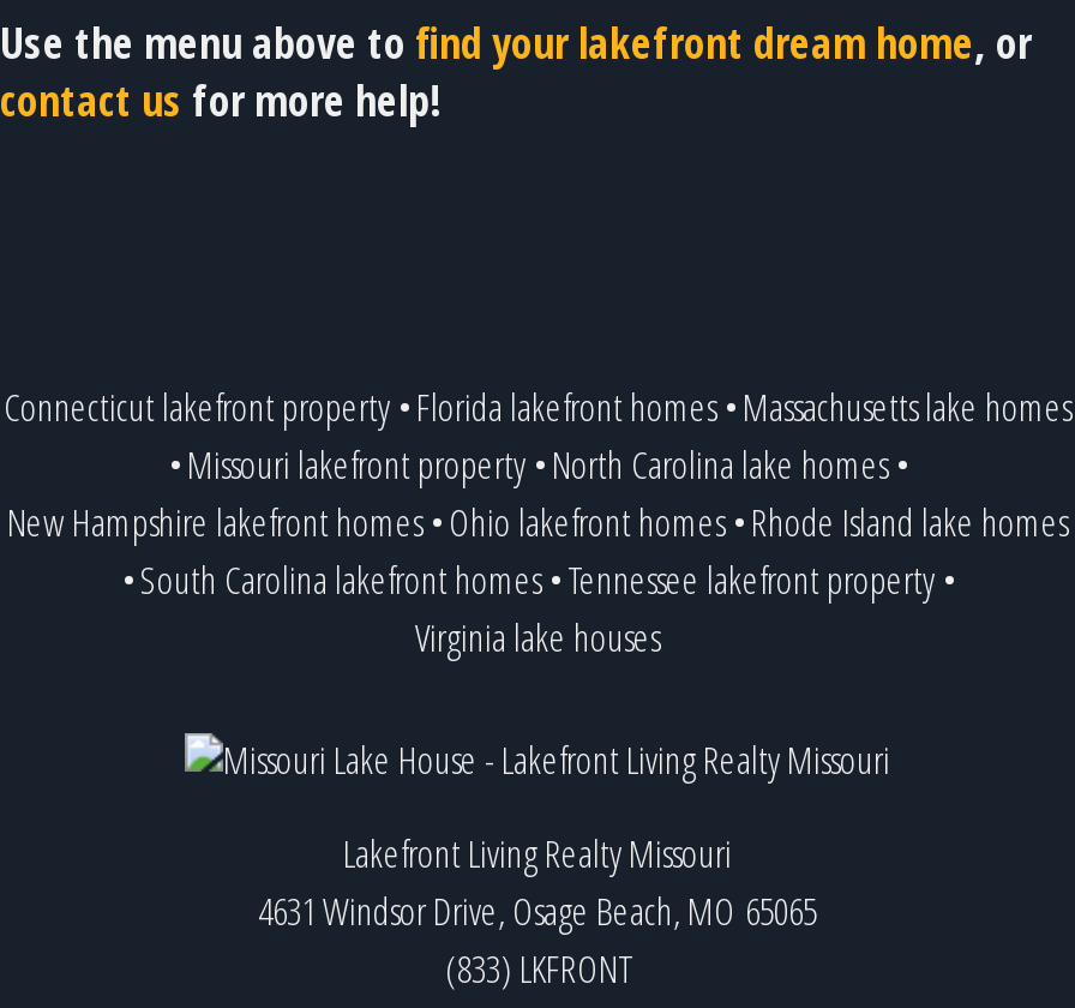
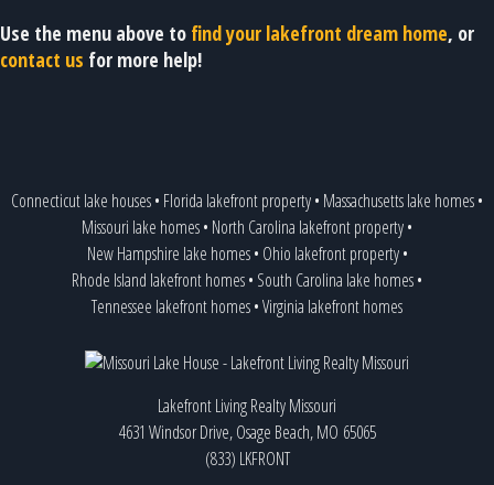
- Connecticut lakefront property • Florida lakefront homes • Massachusetts lake homes
- • Missouri lakefront property • North Carolina lake homes •
- New Hampshire lakefront homes • Ohio lakefront homes • Rhode Island lake homes
- •South Carolina lakefront homes •Tennessee lakefront property •
- Virginia lake houses
+ Connecticut lake houses • Florida lakefront property • Massachusetts lake homes •
+ Missouri lake homes • North Carolina lakefront property •
+ New Hampshire lake homes • Ohio lakefront property •
+ Rhode Island lakefront homes • South Carolina lake homes •
+ Tennessee lakefront homes • Virginia lakefront homes
